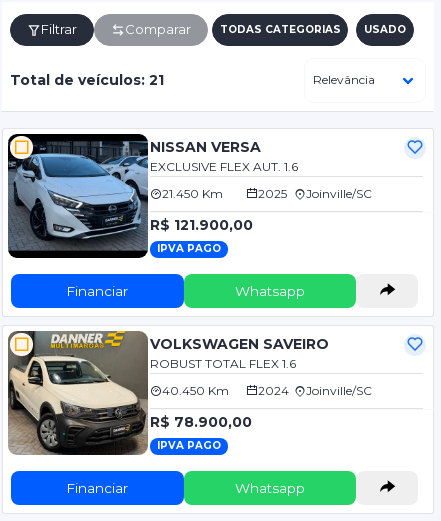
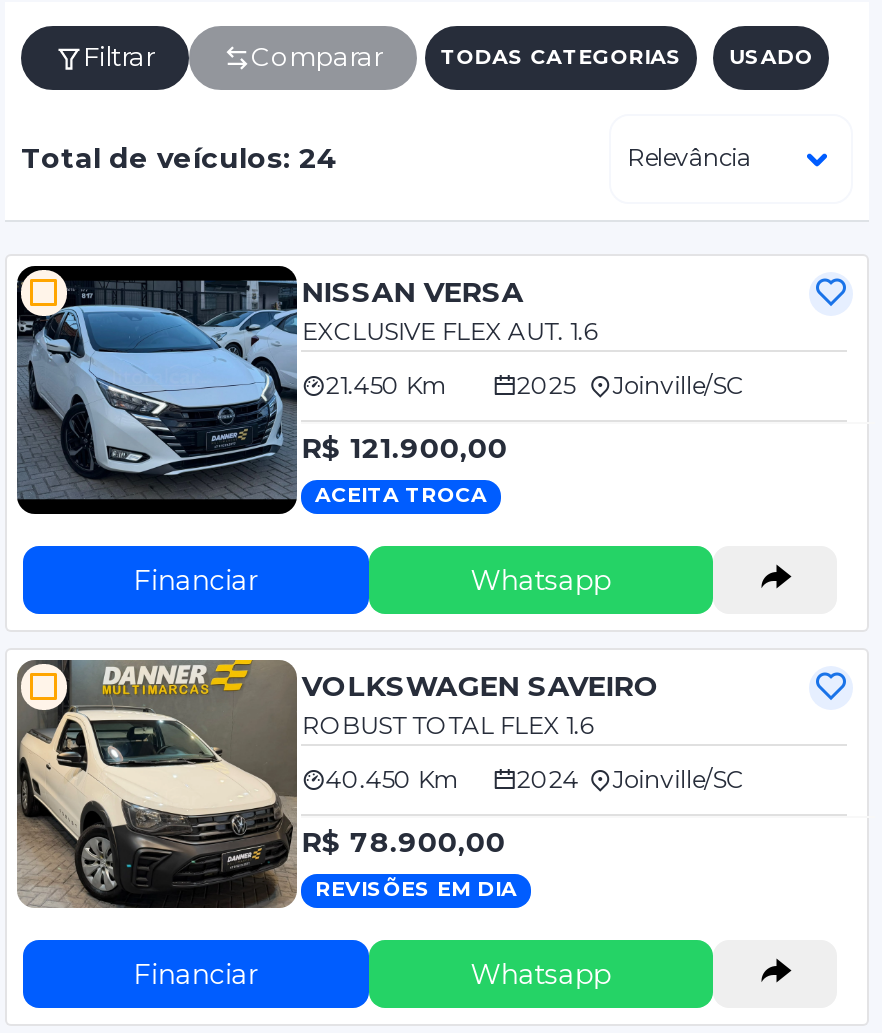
- Total de veículos: 21
+ Total de veículos: 24

- IPVA PAGO
+ ACEITA TROCA

- IPVA PAGO
+ REVISÕES EM DIA
